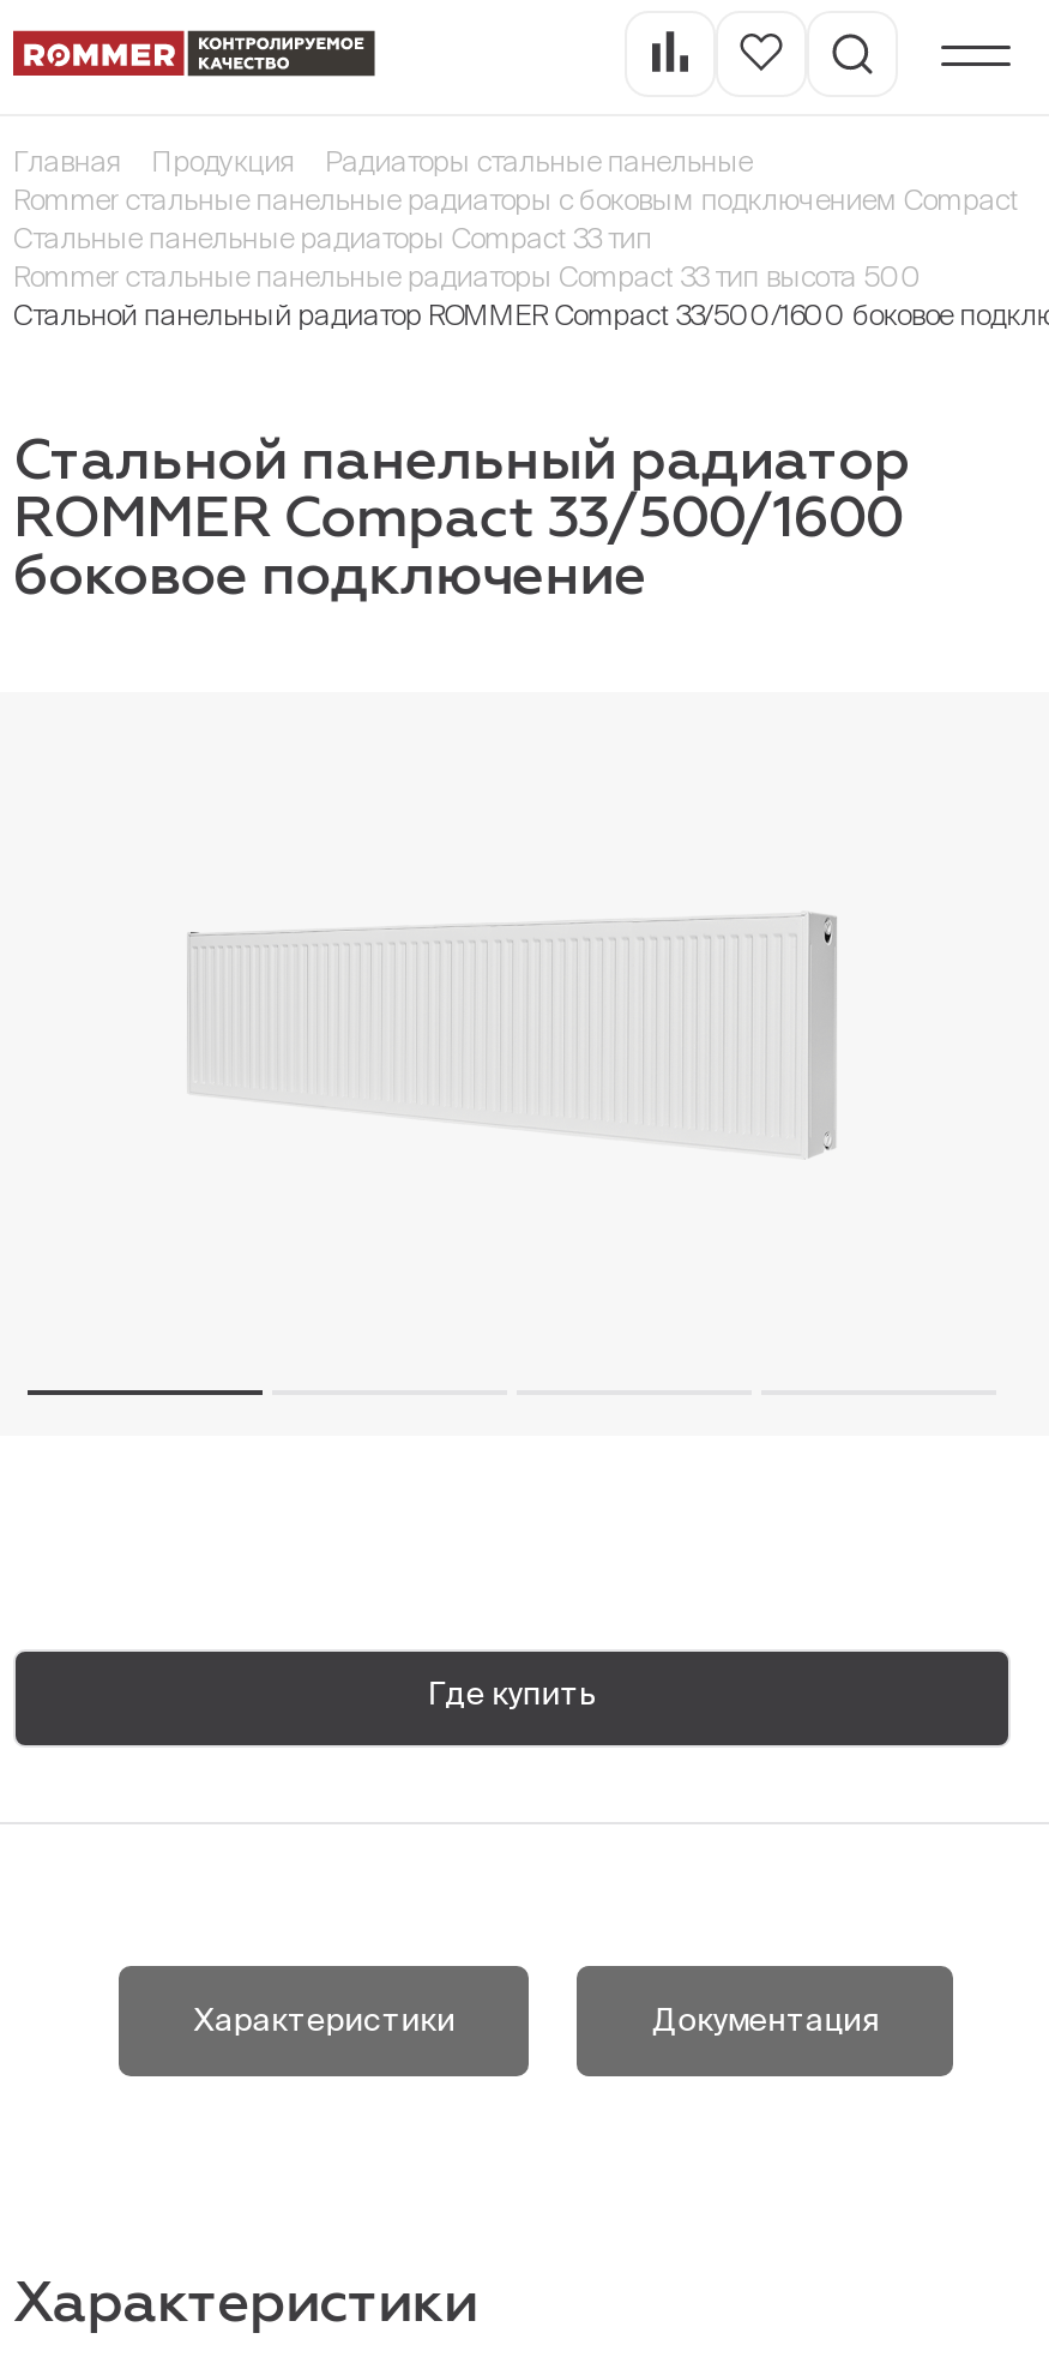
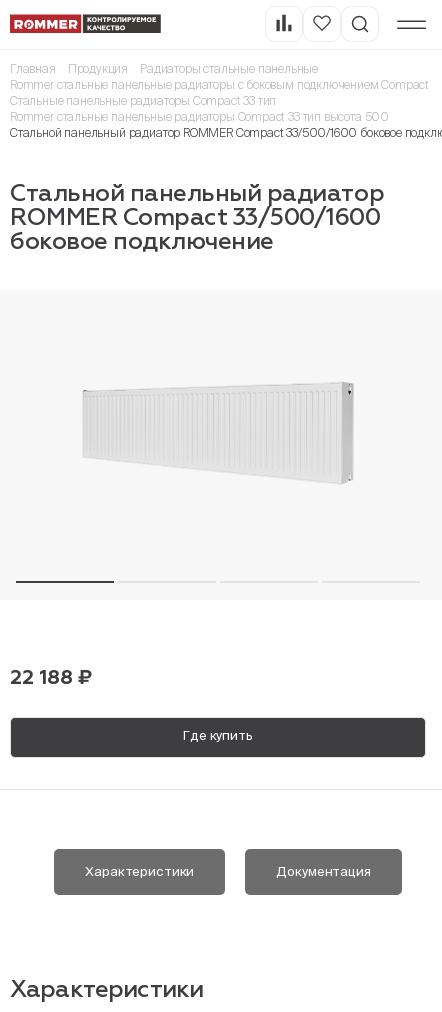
+ 22 188 ₽
